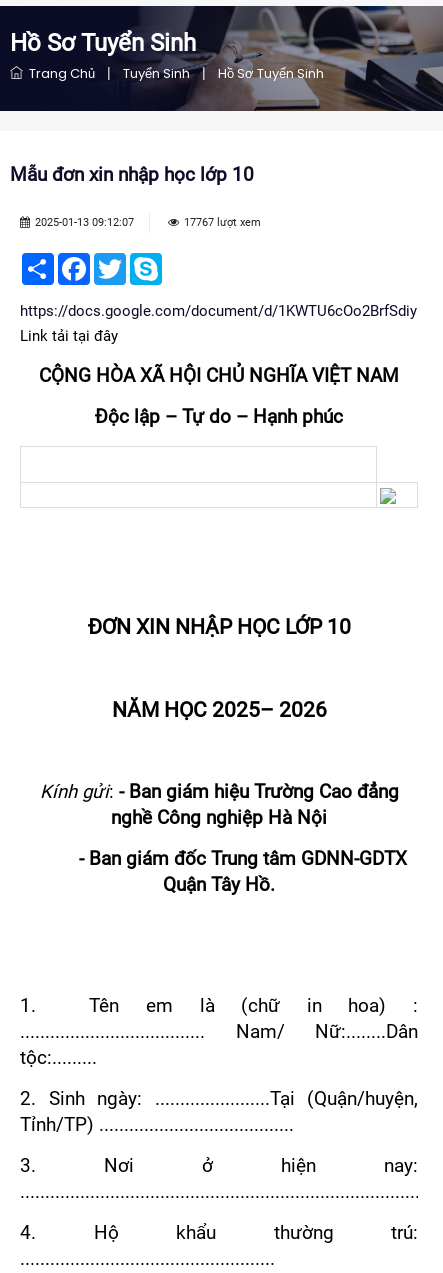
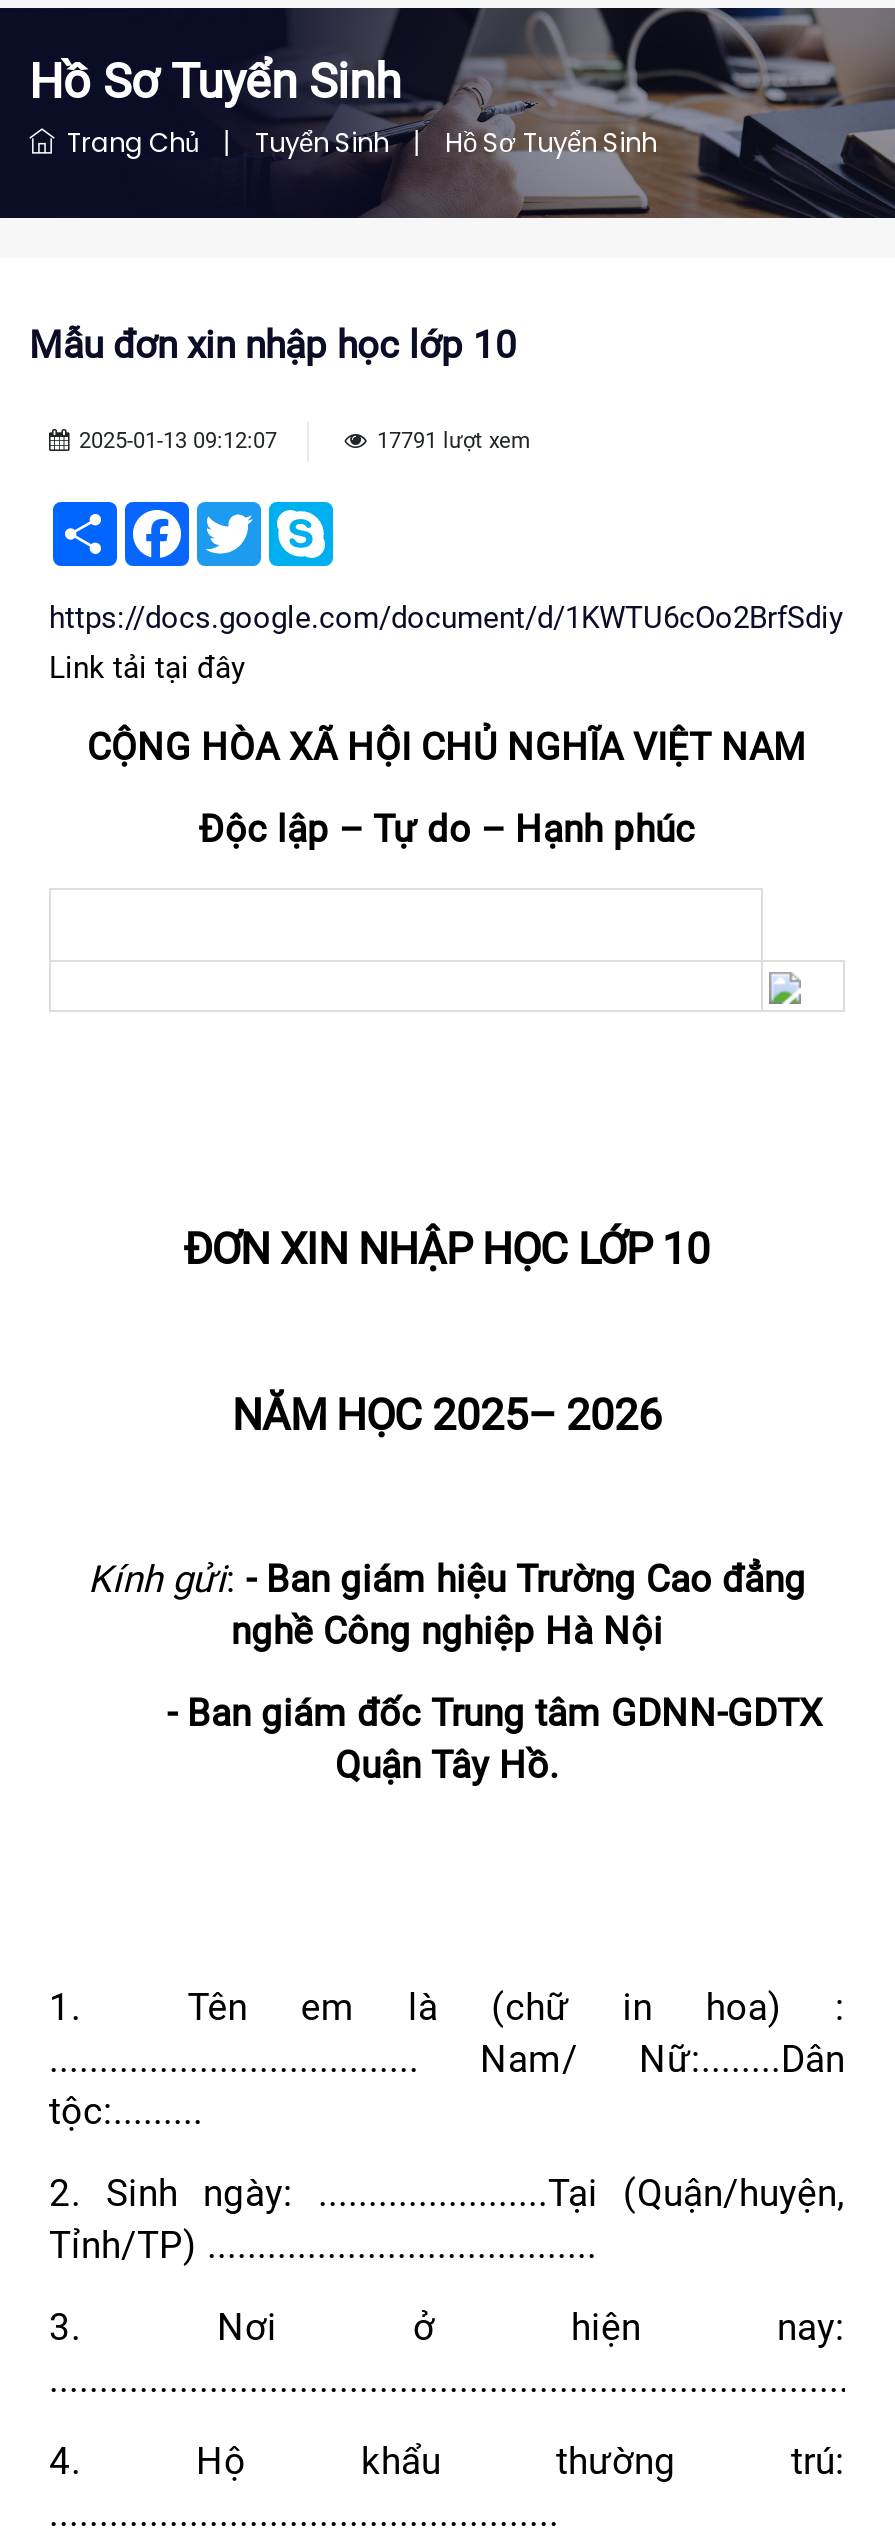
- 17767 lượt xem
+ 17791 lượt xem
